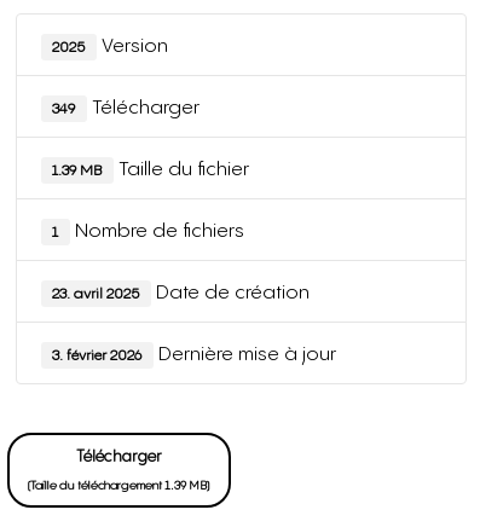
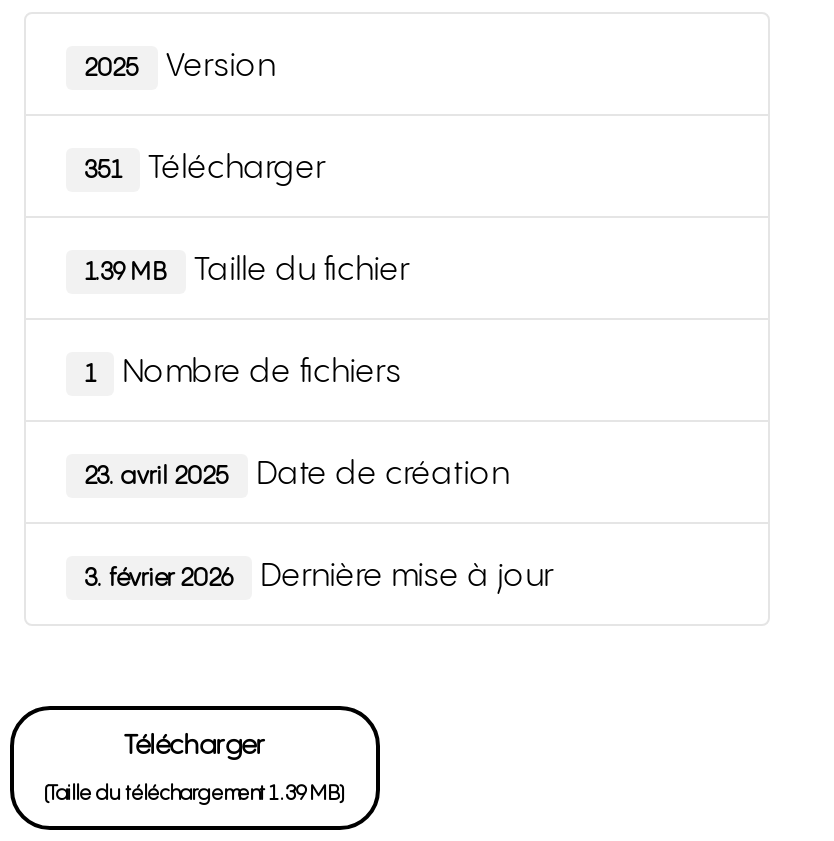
- 349 Télécharger
+ 351 Télécharger
